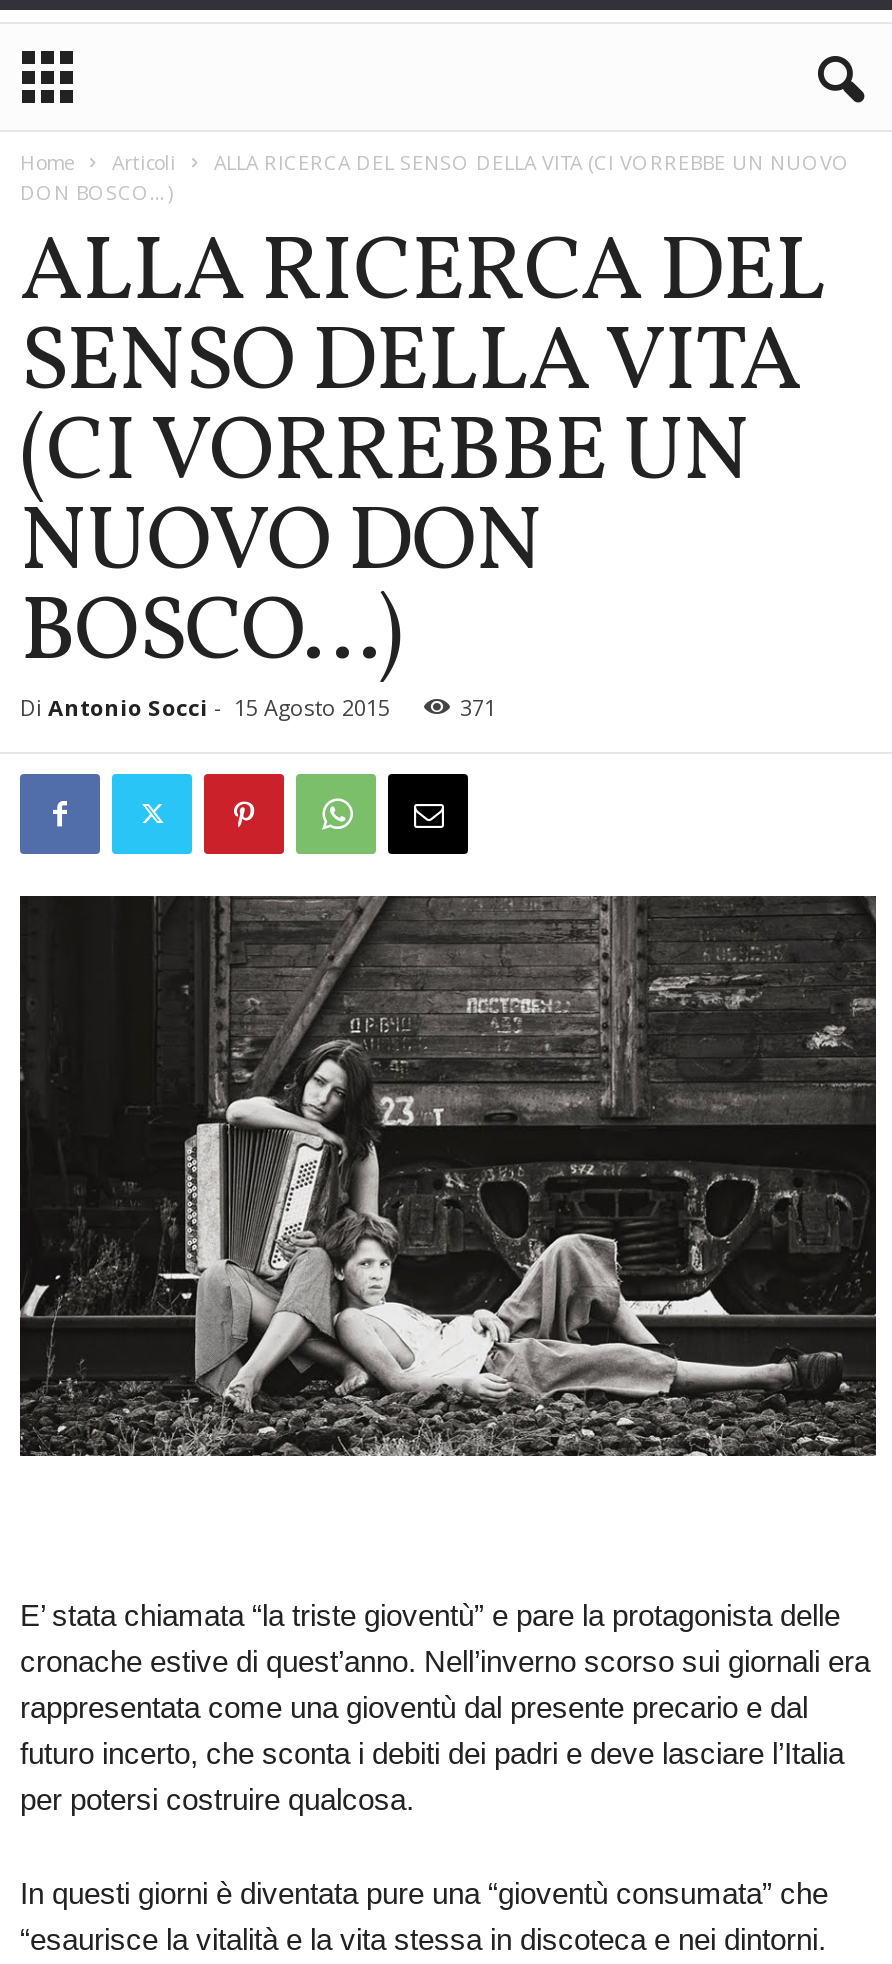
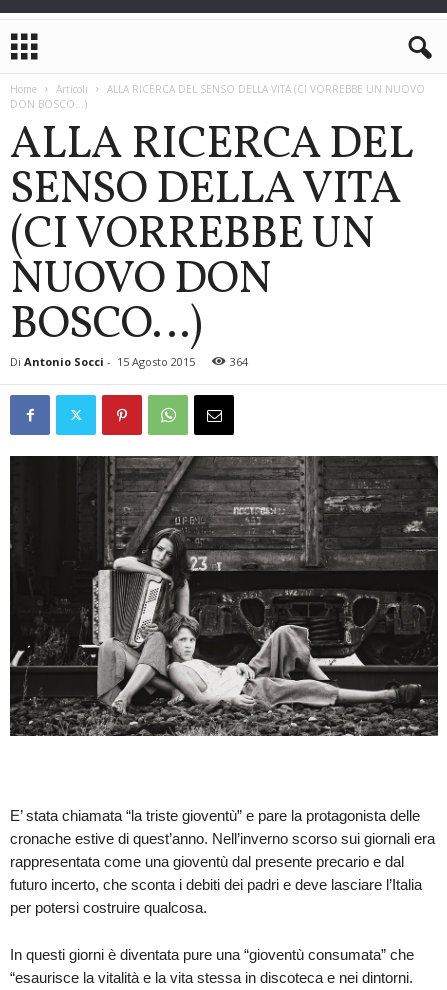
- 371
+ 364
